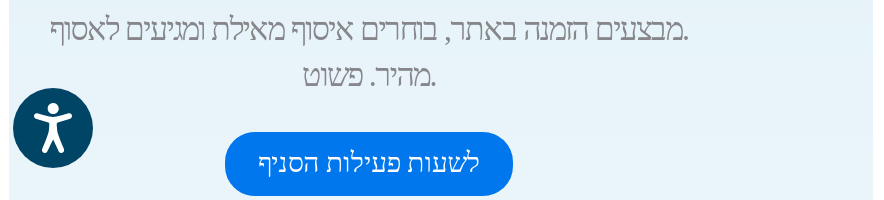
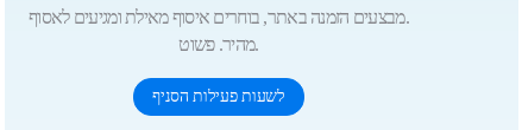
- [image]
